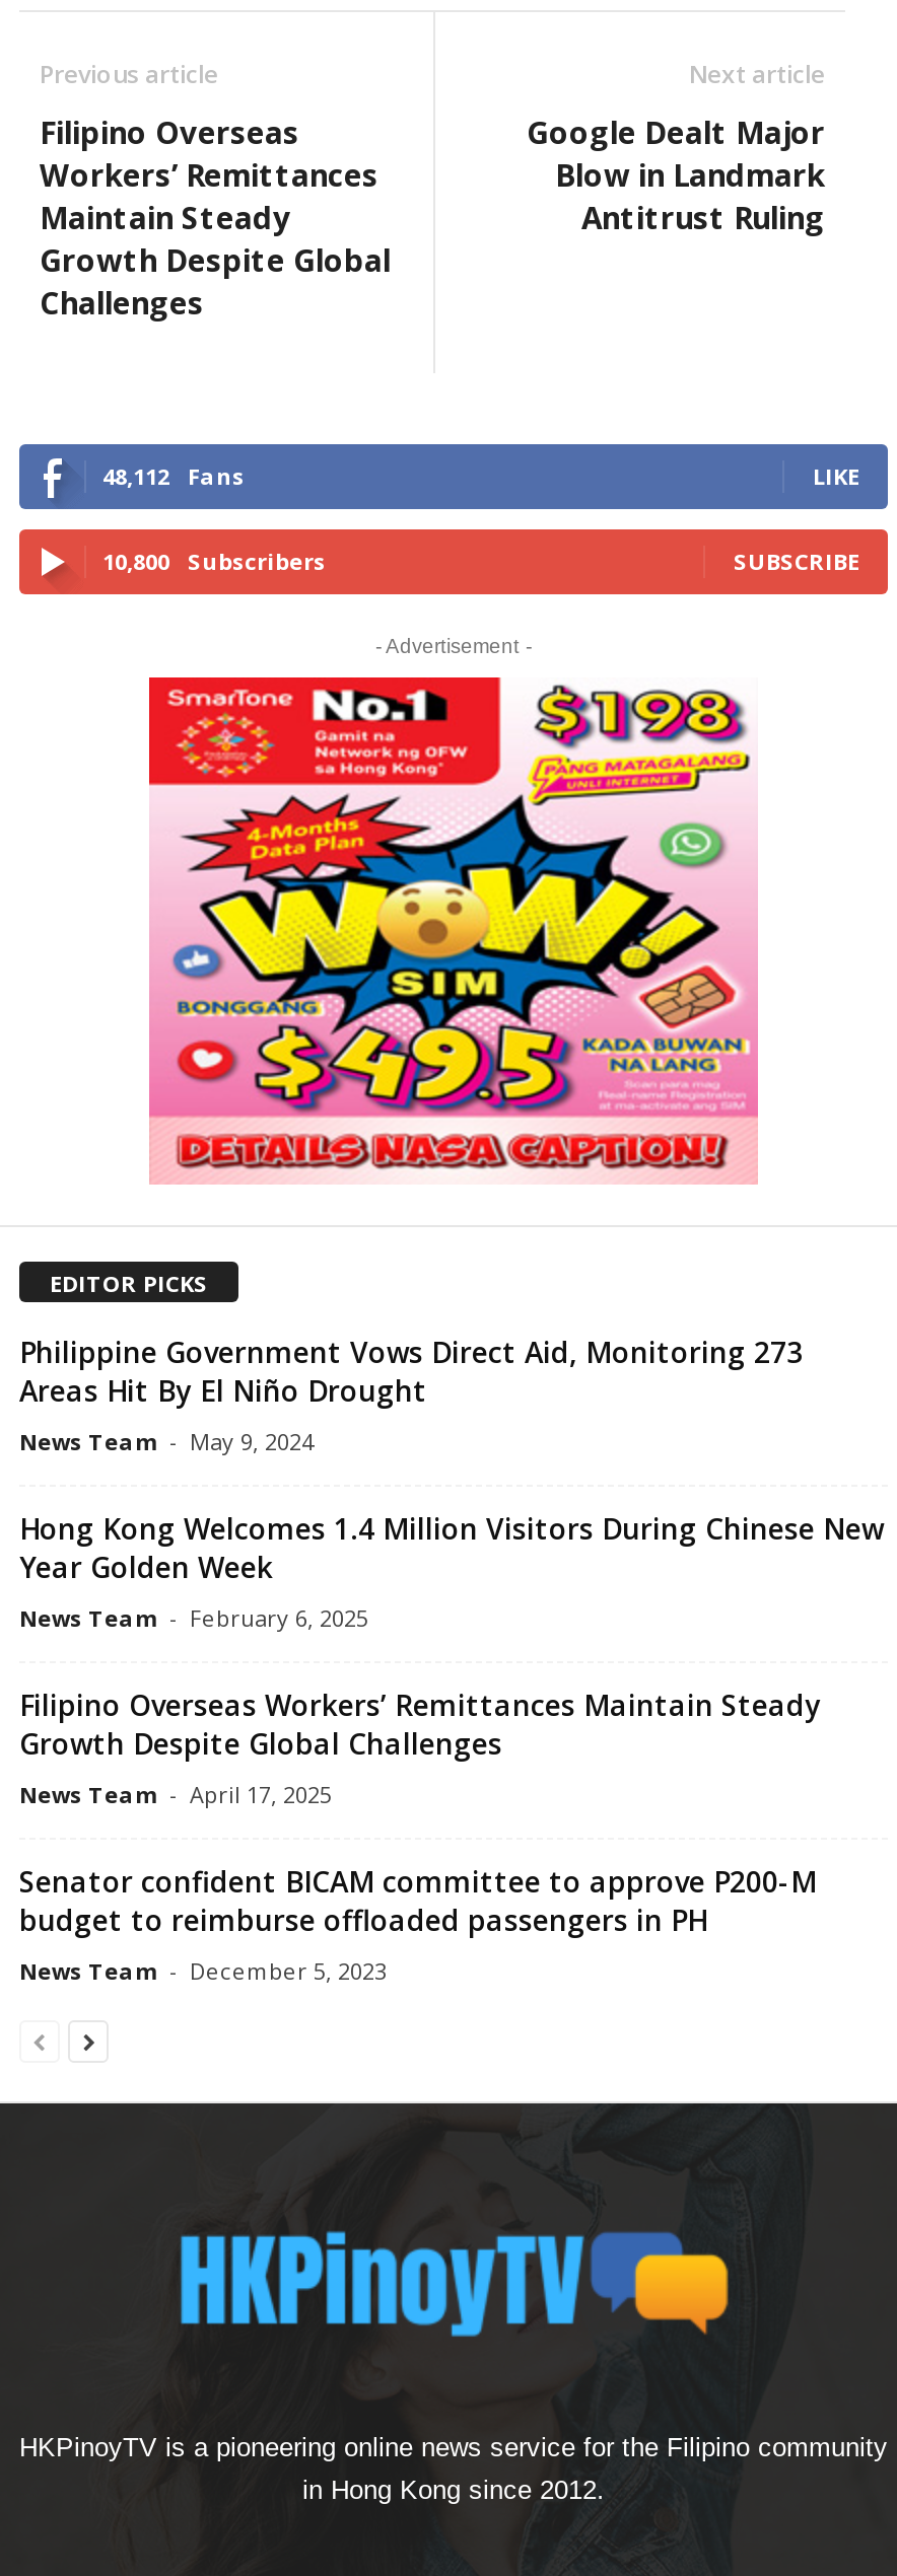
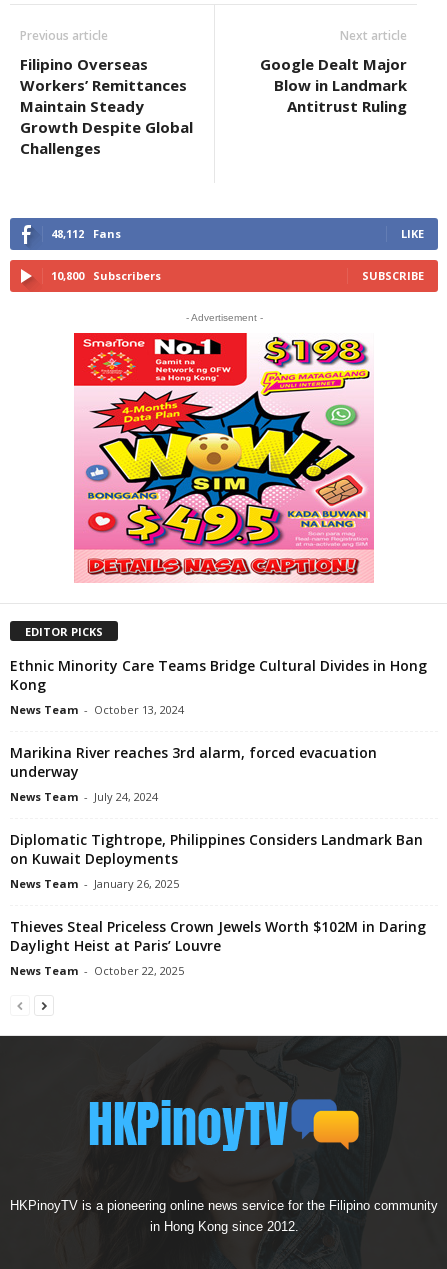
- Philippine Government Vows Direct Aid, Monitoring 273
- Areas Hit By El Niño Drought
- News Team - May 9, 2024
+ Ethnic Minority Care Teams Bridge Cultural Divides in Hong
+ Kong
+ News Team - October 13, 2024

- Hong Kong Welcomes 1.4 Million Visitors During Chinese New
- Year Golden Week
- News Team - February 6, 2025
+ Marikina River reaches 3rd alarm, forced evacuation
+ underway
+ News Team - July 24, 2024

- Filipino Overseas Workers’ Remittances Maintain Steady
- Growth Despite Global Challenges
- News Team - April 17, 2025
+ Diplomatic Tightrope, Philippines Considers Landmark Ban
+ on Kuwait Deployments
+ News Team - January 26, 2025

- Senator confident BICAM committee to approve P200-M
- budget to reimburse offloaded passengers in PH
- News Team - December 5, 2023
+ Thieves Steal Priceless Crown Jewels Worth $102M in Daring
+ Daylight Heist at Paris’ Louvre
+ News Team - October 22, 2025
